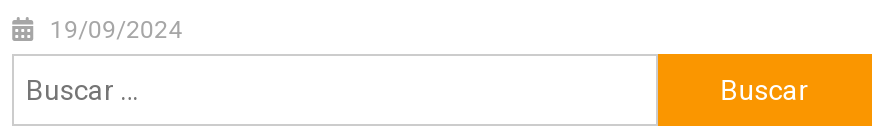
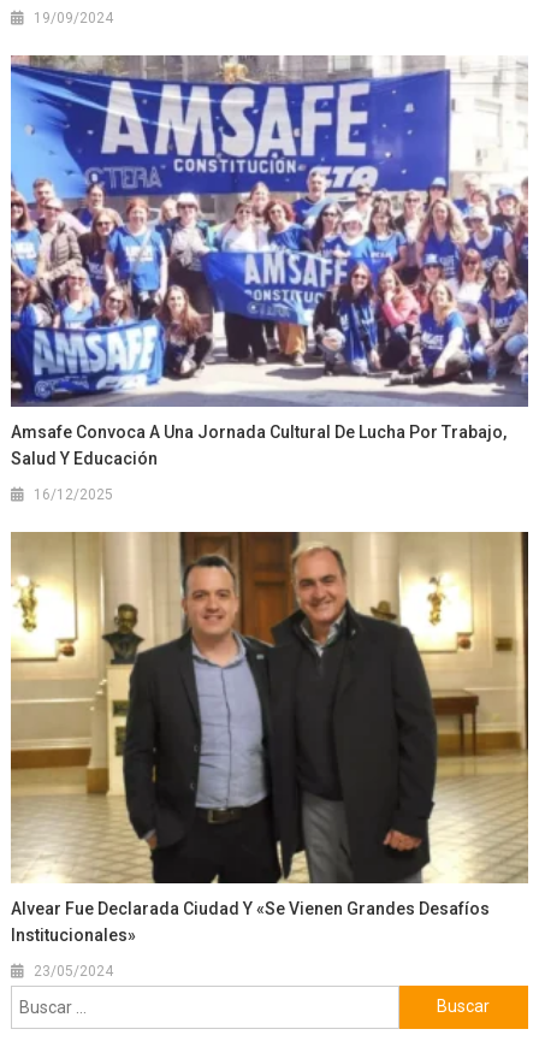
+ [image]
+ Amsafe Convoca A Una Jornada Cultural De Lucha Por Trabajo,
+ Salud Y Educación
+ 16/12/2025

+ [image]
+ Alvear Fue Declarada Ciudad Y «se Vienen Grandes Desafíos
+ Institucionales»
+ 23/05/2024
